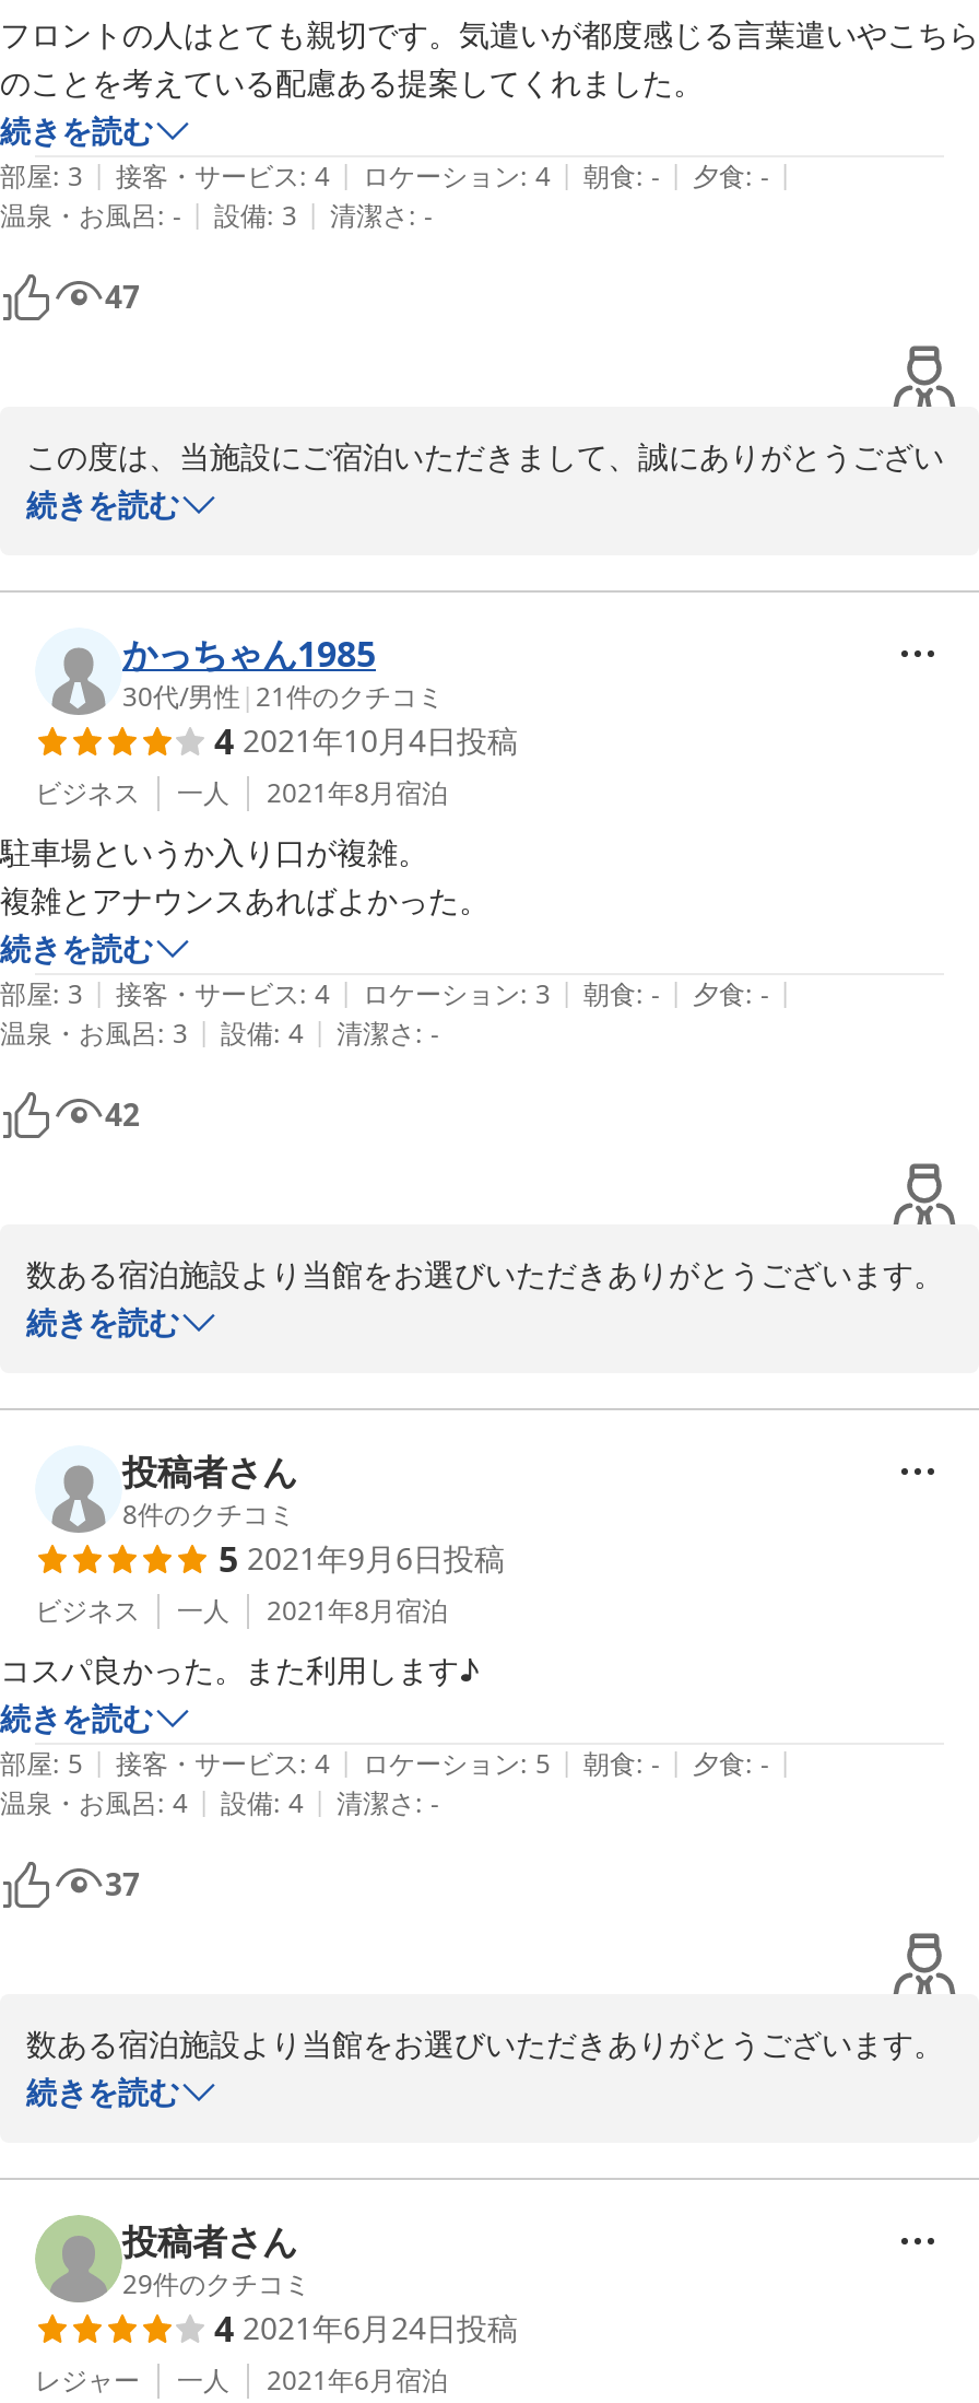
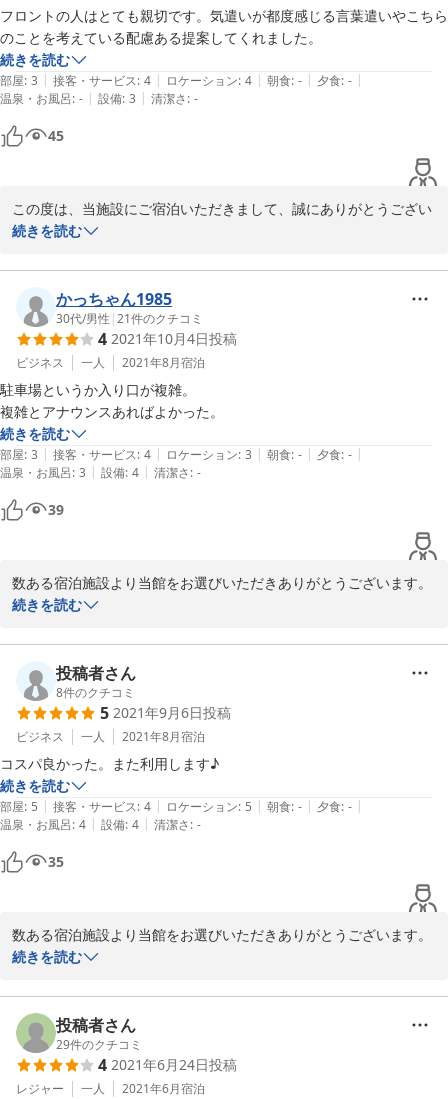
- 47
+ 45

- 42
+ 39

- 37
+ 35
